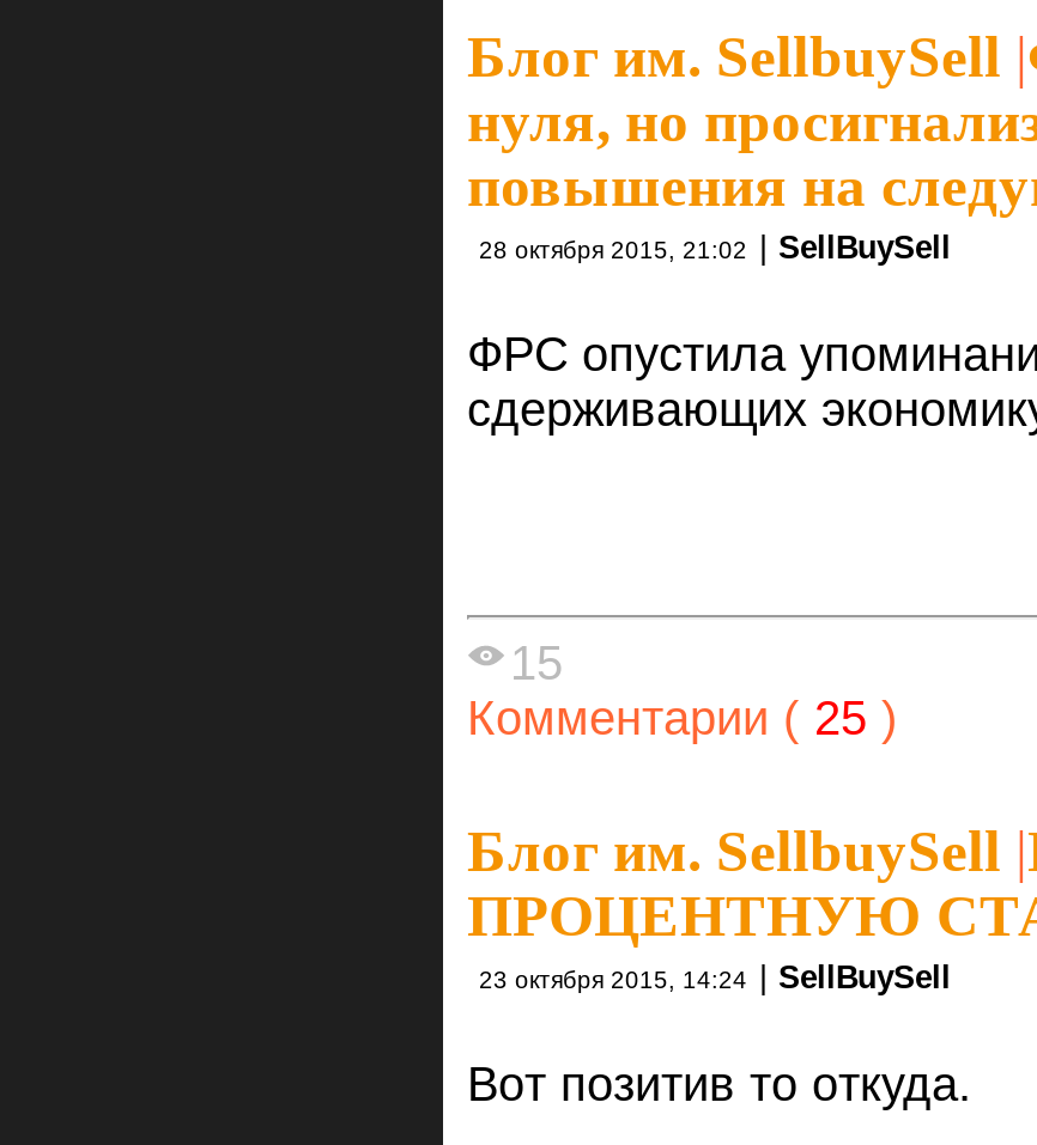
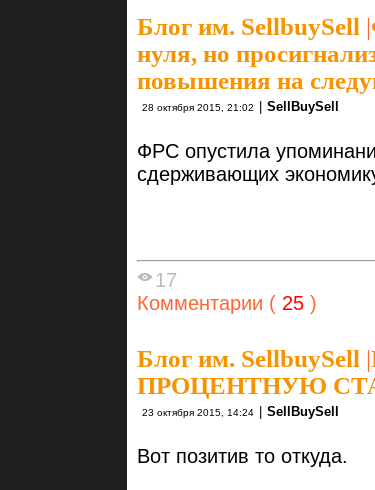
- 15
+ 17
